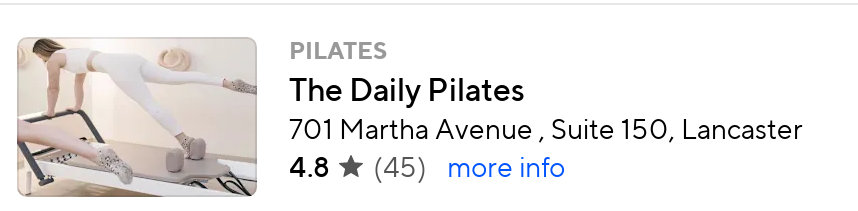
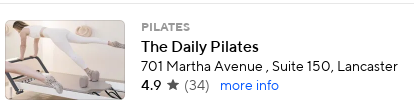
- 4.8
+ 4.9

- (45)
+ (34)
